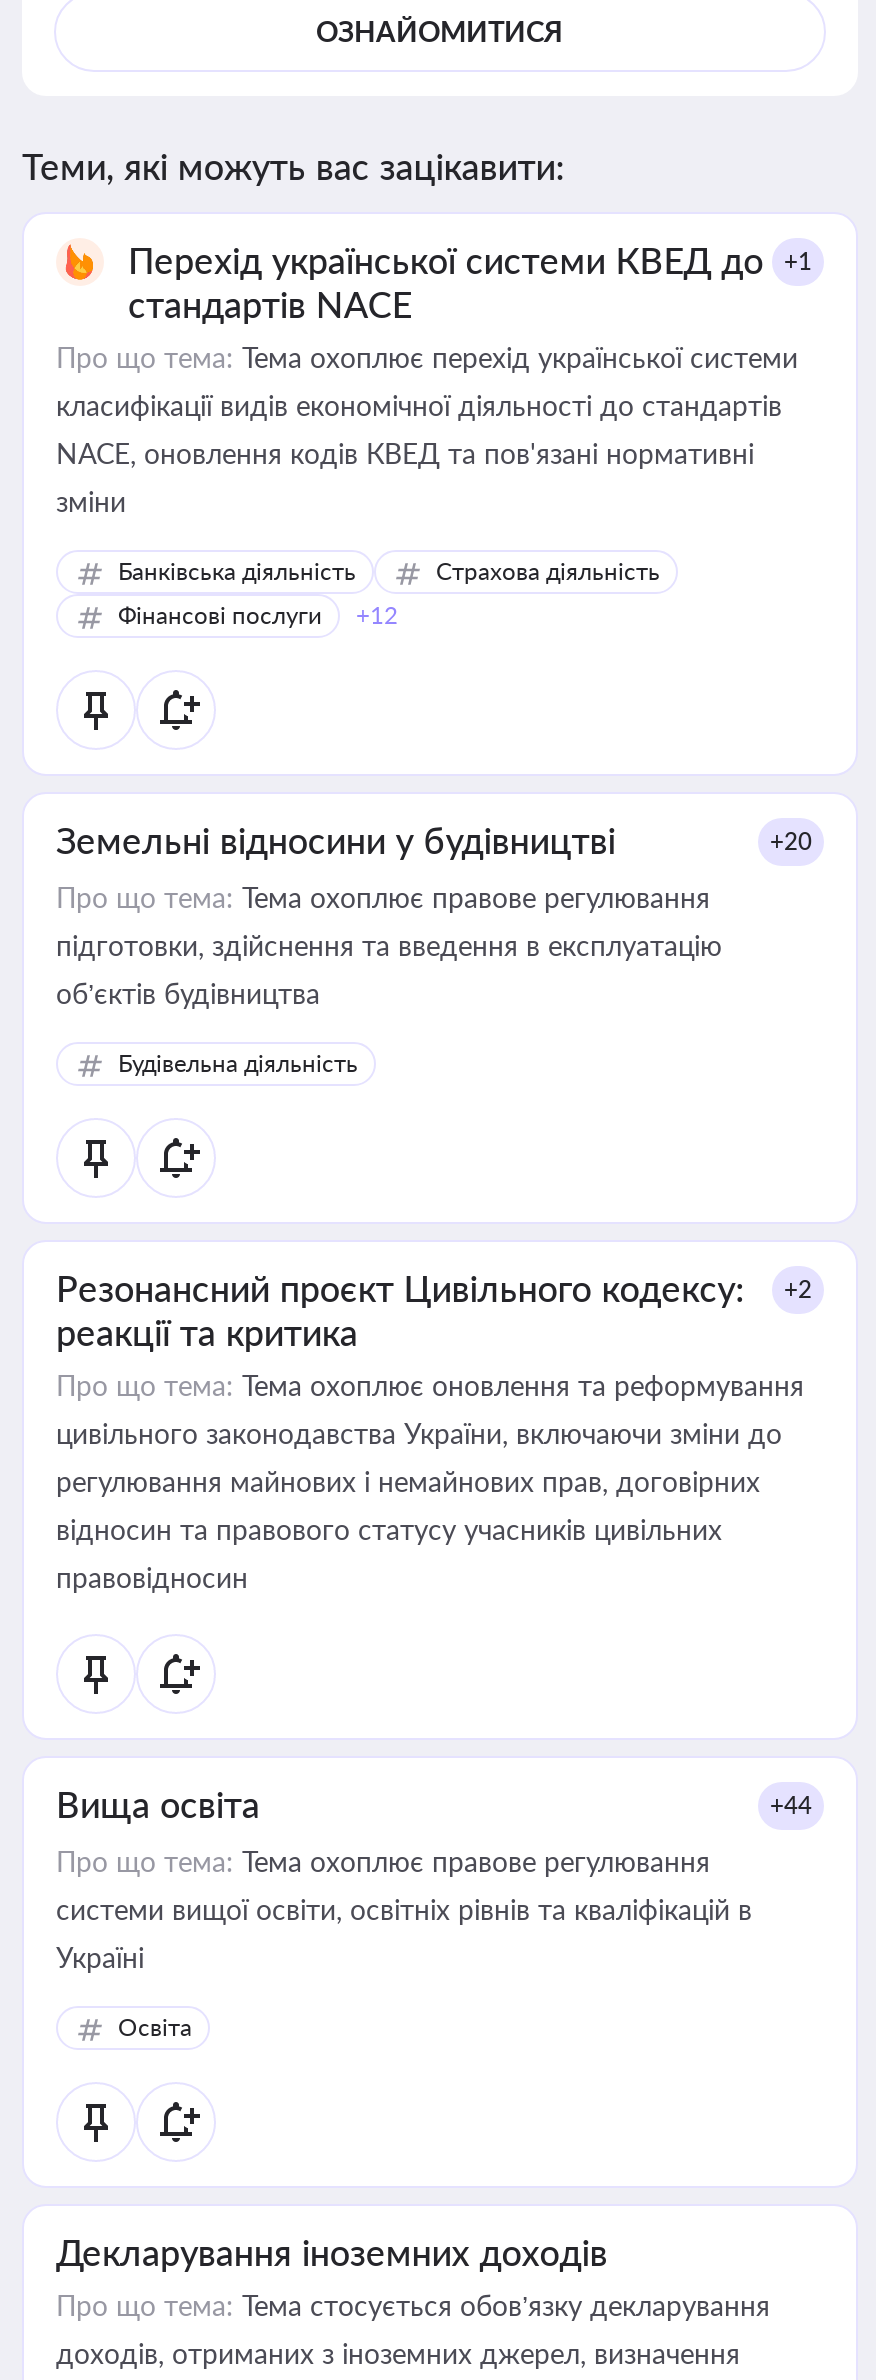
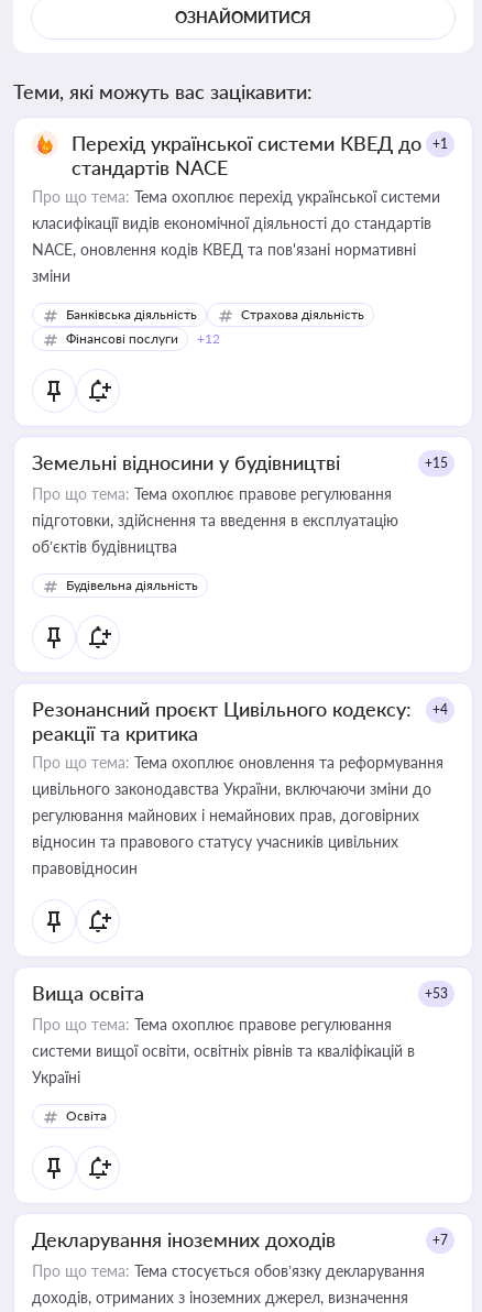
- +20
+ +15

- Резонансний проєкт Цивільного кодексу: +2
+ Резонансний проєкт Цивільного кодексу: +4

- +44
+ +53

+ +7
